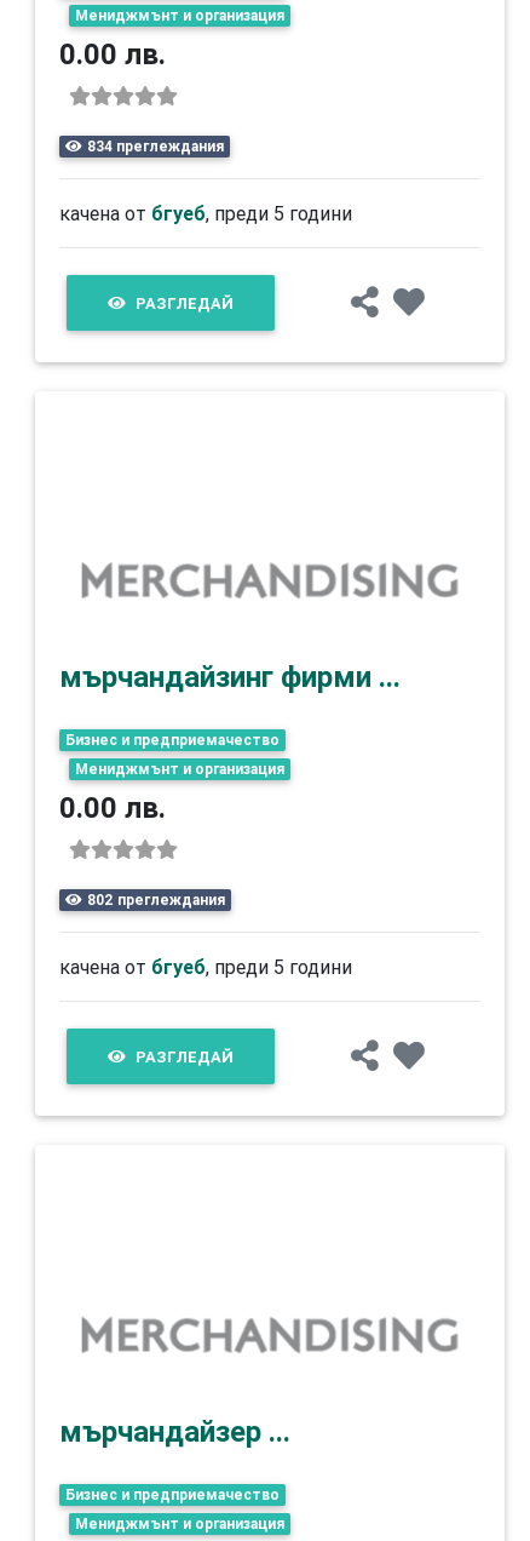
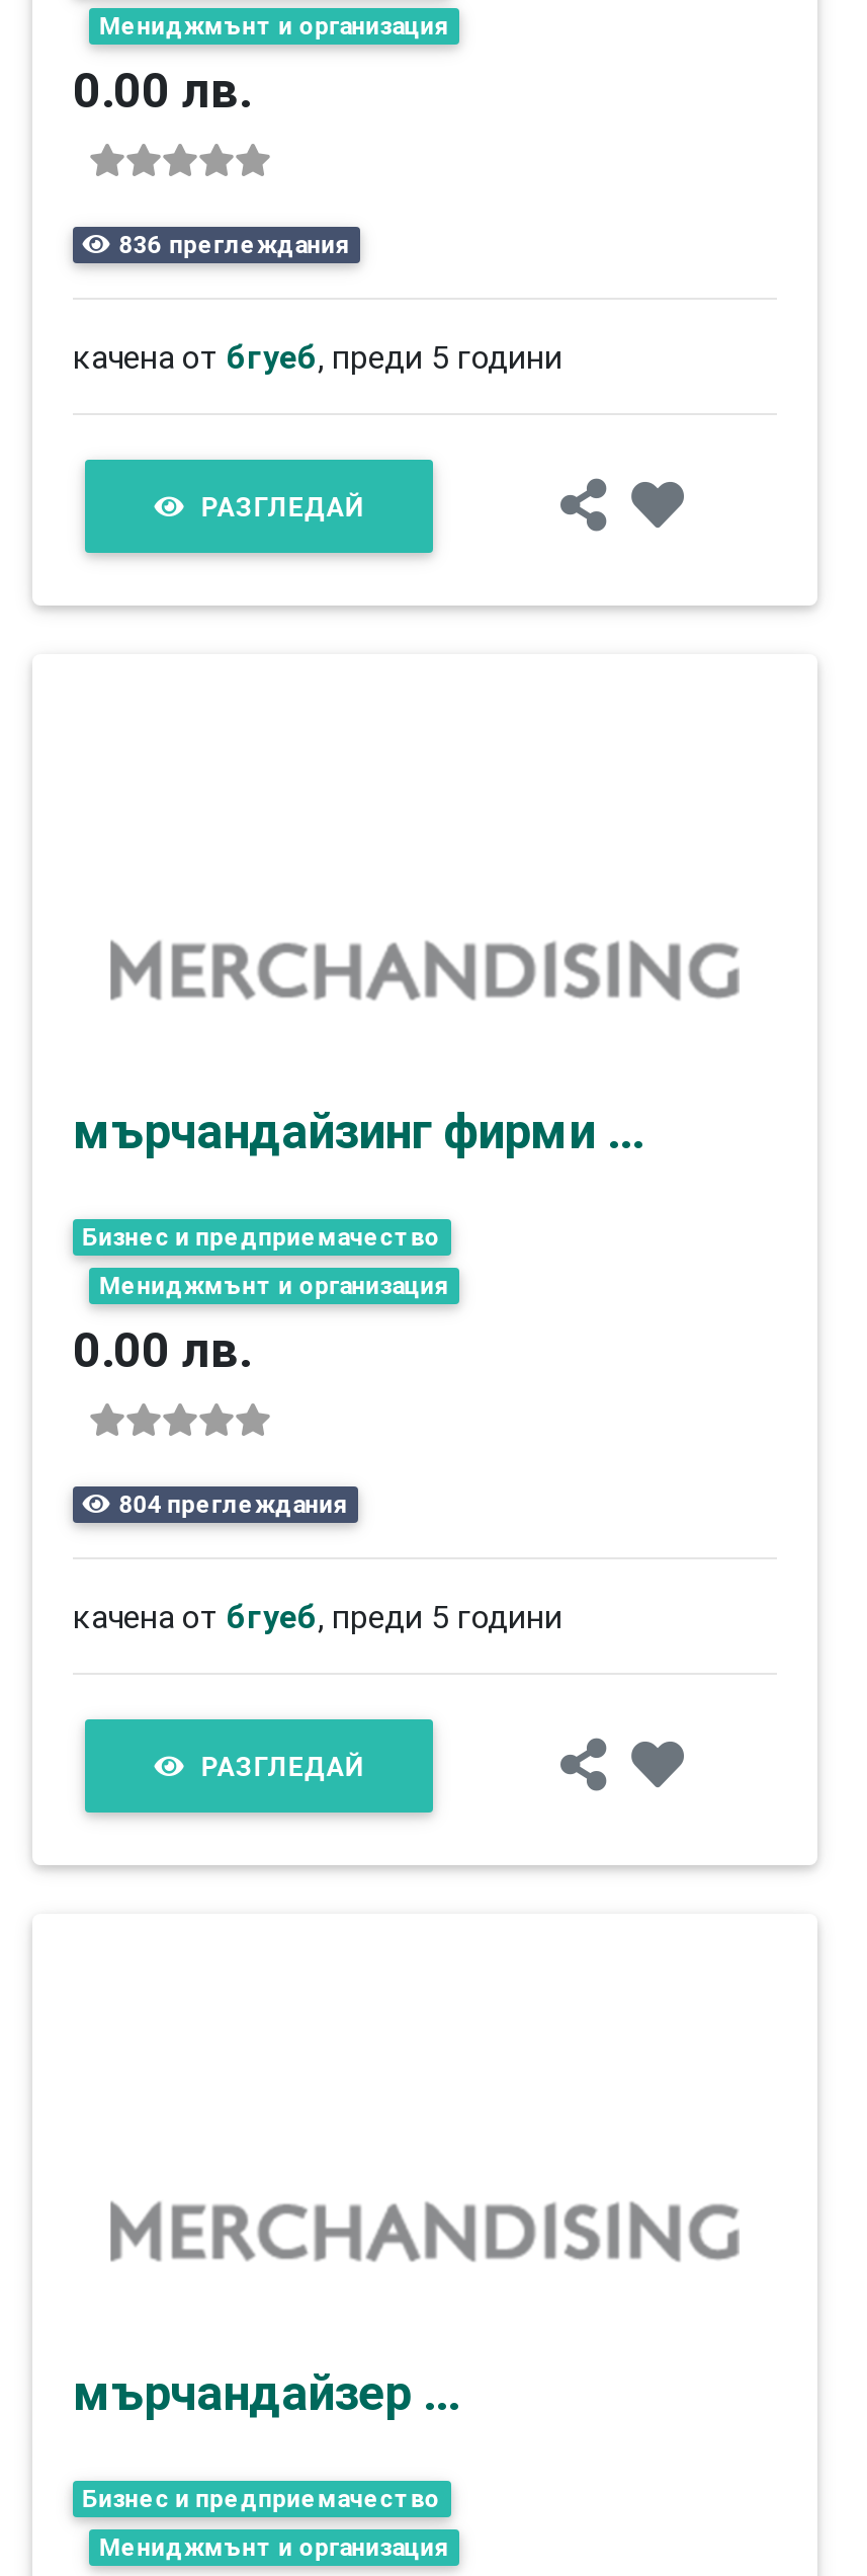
- 834 преглеждания
+ 836 преглеждания

- 802 преглеждания
+ 804 преглеждания
